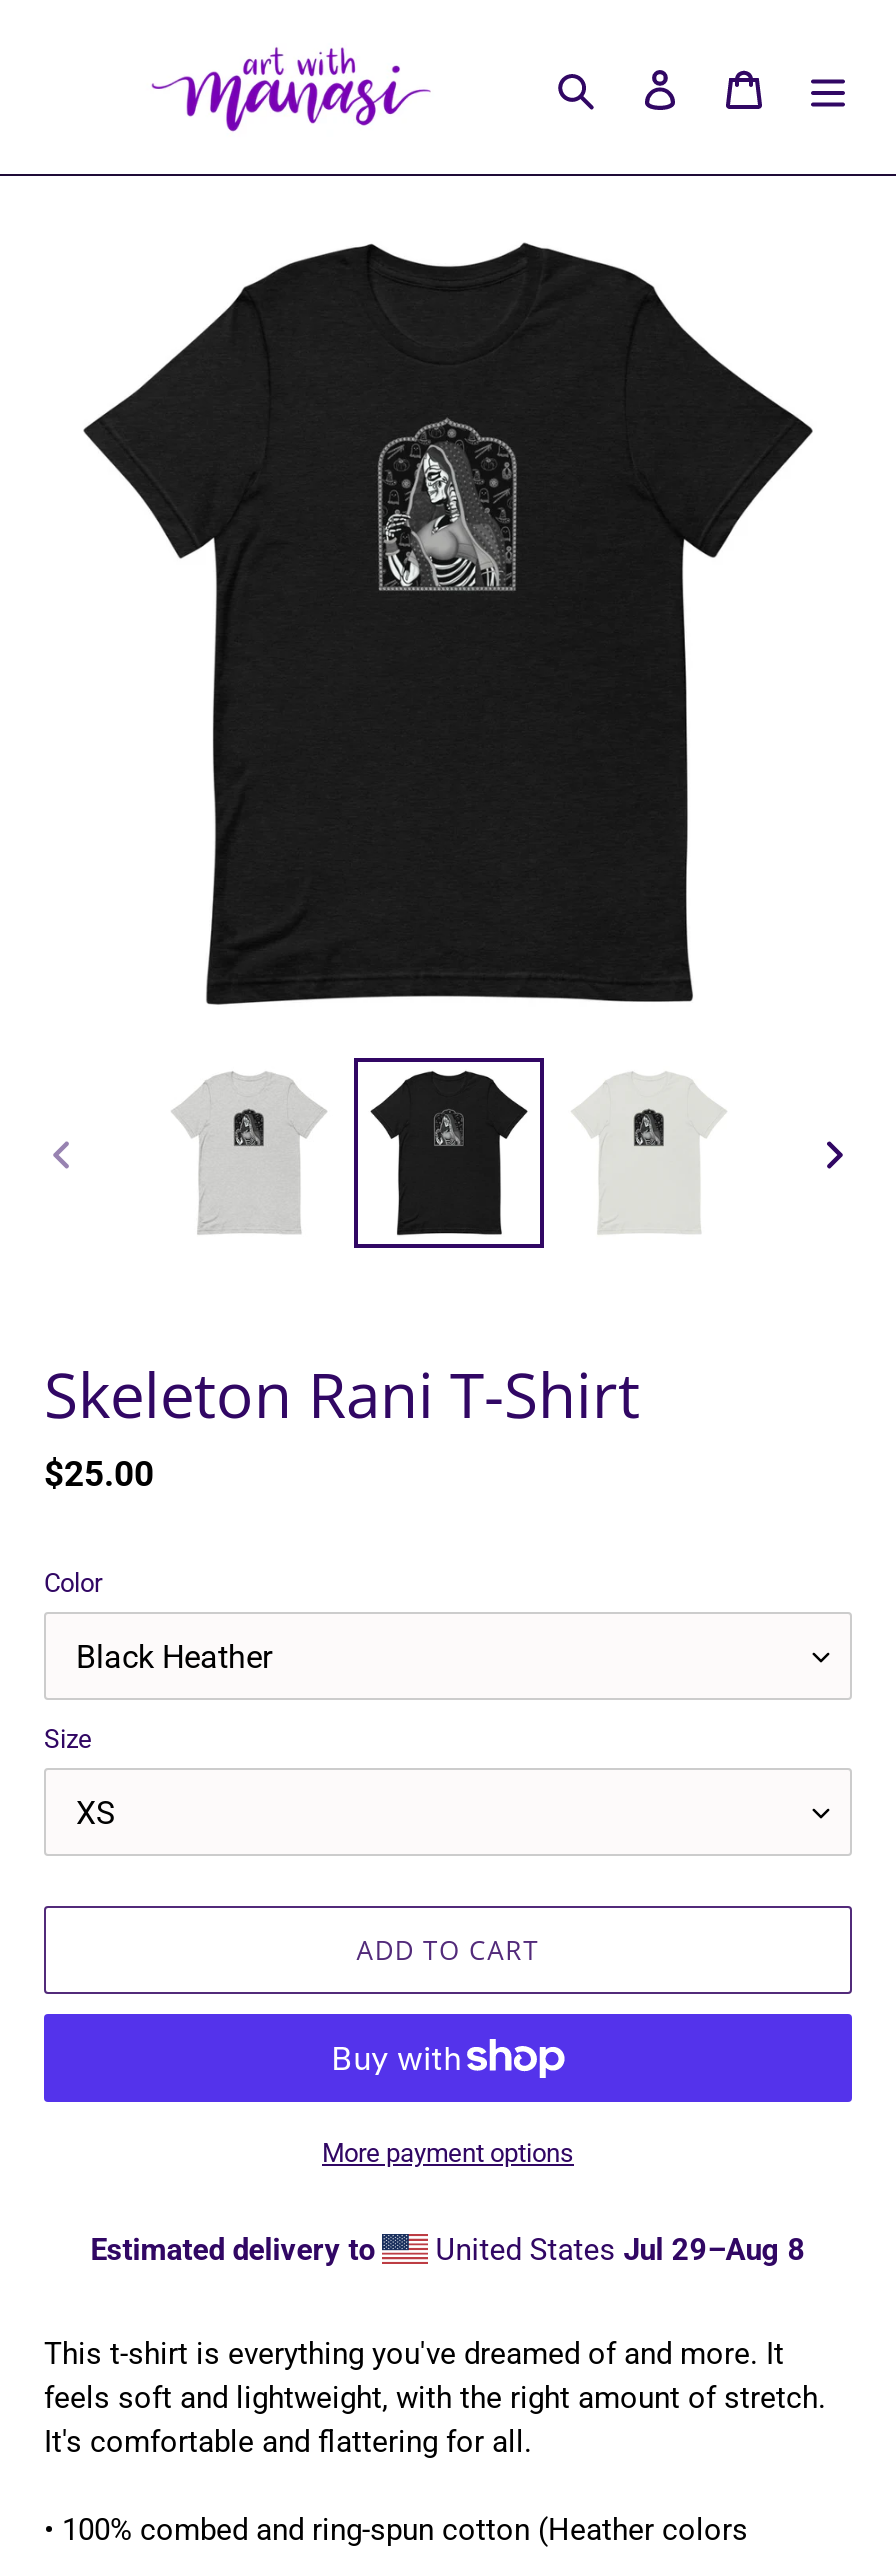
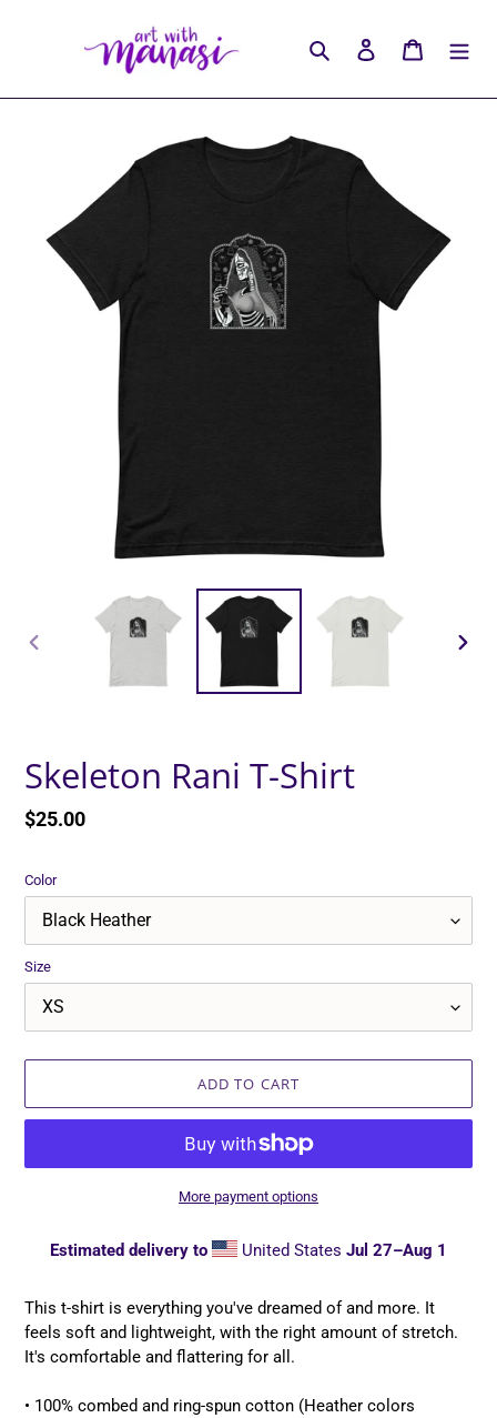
- United States Jul 29–Aug 8
+ United States Jul 27–Aug 1
